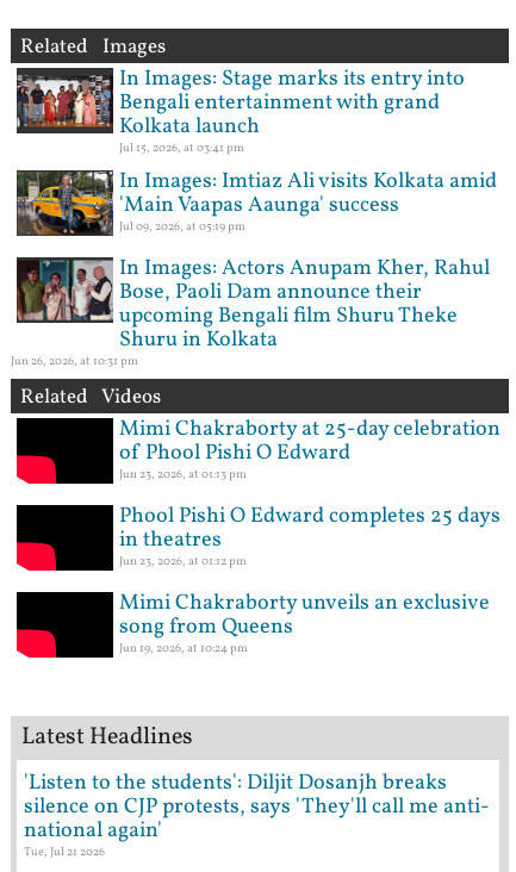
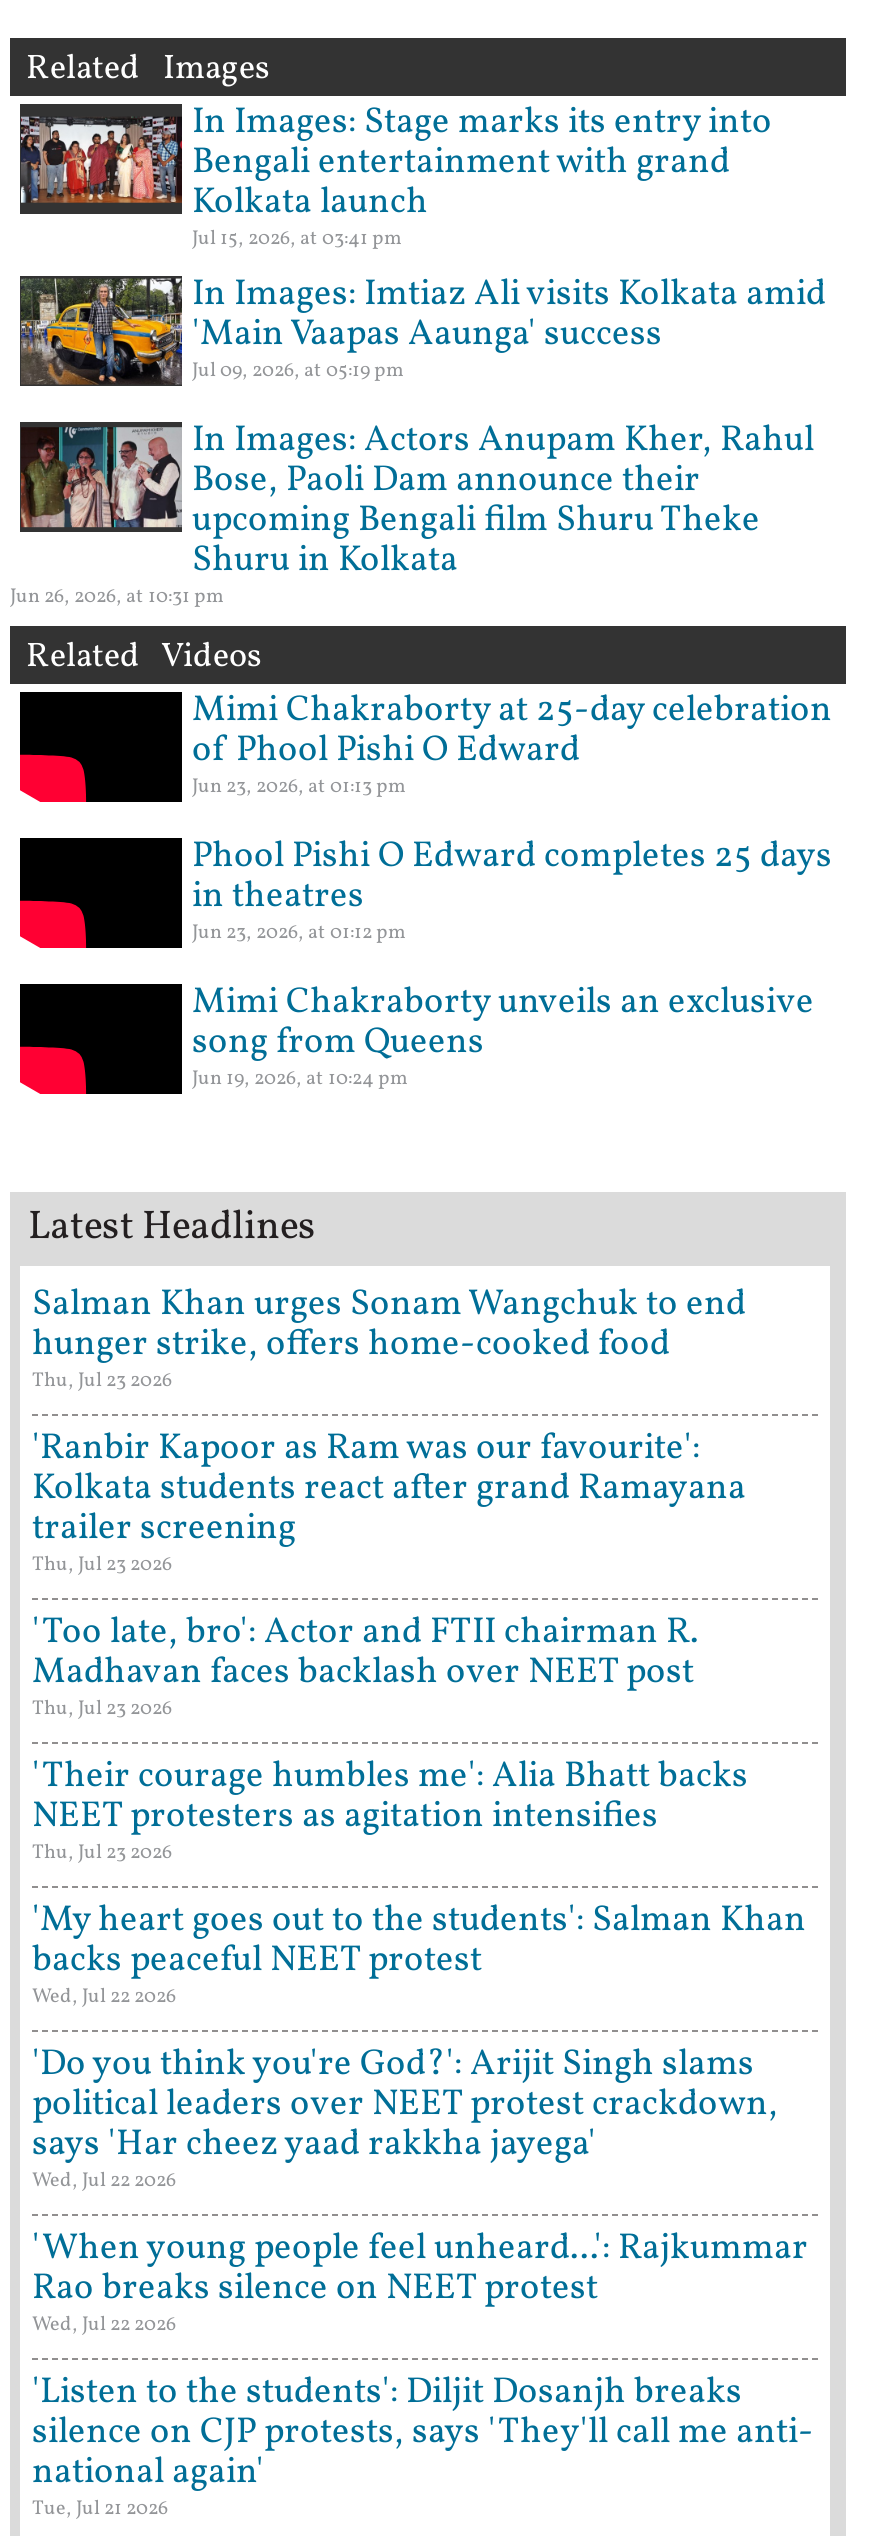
+ Salman Khan urges Sonam Wangchuk to end
+ hunger strike, offers home-cooked food
+ Thu, Jul 23 2026
+ 'Ranbir Kapoor as Ram was our favourite':
+ Kolkata students react after grand Ramayana
+ trailer screening
+ Thu, Jul 23 2026
+ 'Too late, bro': Actor and FTII chairman R.
+ Madhavan faces backlash over NEET post
+ Thu, Jul 23 2026
+ 'Their courage humbles me': Alia Bhatt backs
+ NEET protesters as agitation intensifies
+ Thu, Jul 23 2026
+ 'My heart goes out to the students': Salman Khan
+ backs peaceful NEET protest
+ Wed, Jul 22 2026
+ 'Do you think you're God?': Arijit Singh slams
+ political leaders over NEET protest crackdown,
+ says 'Har cheez yaad rakkha jayega'
+ Wed, Jul 22 2026
+ 'When young people feel unheard...': Rajkummar
+ Rao breaks silence on NEET protest
+ Wed, Jul 22 2026
